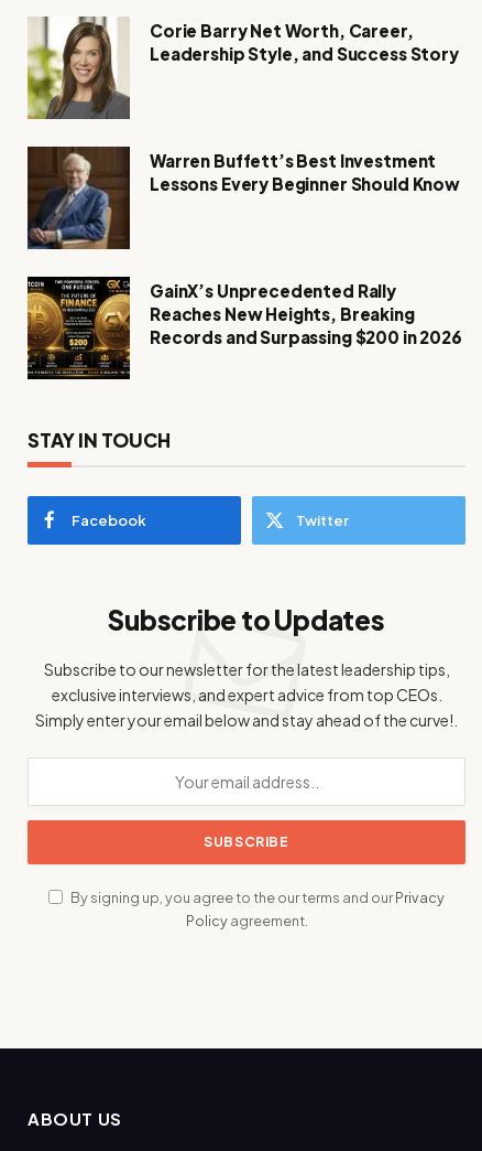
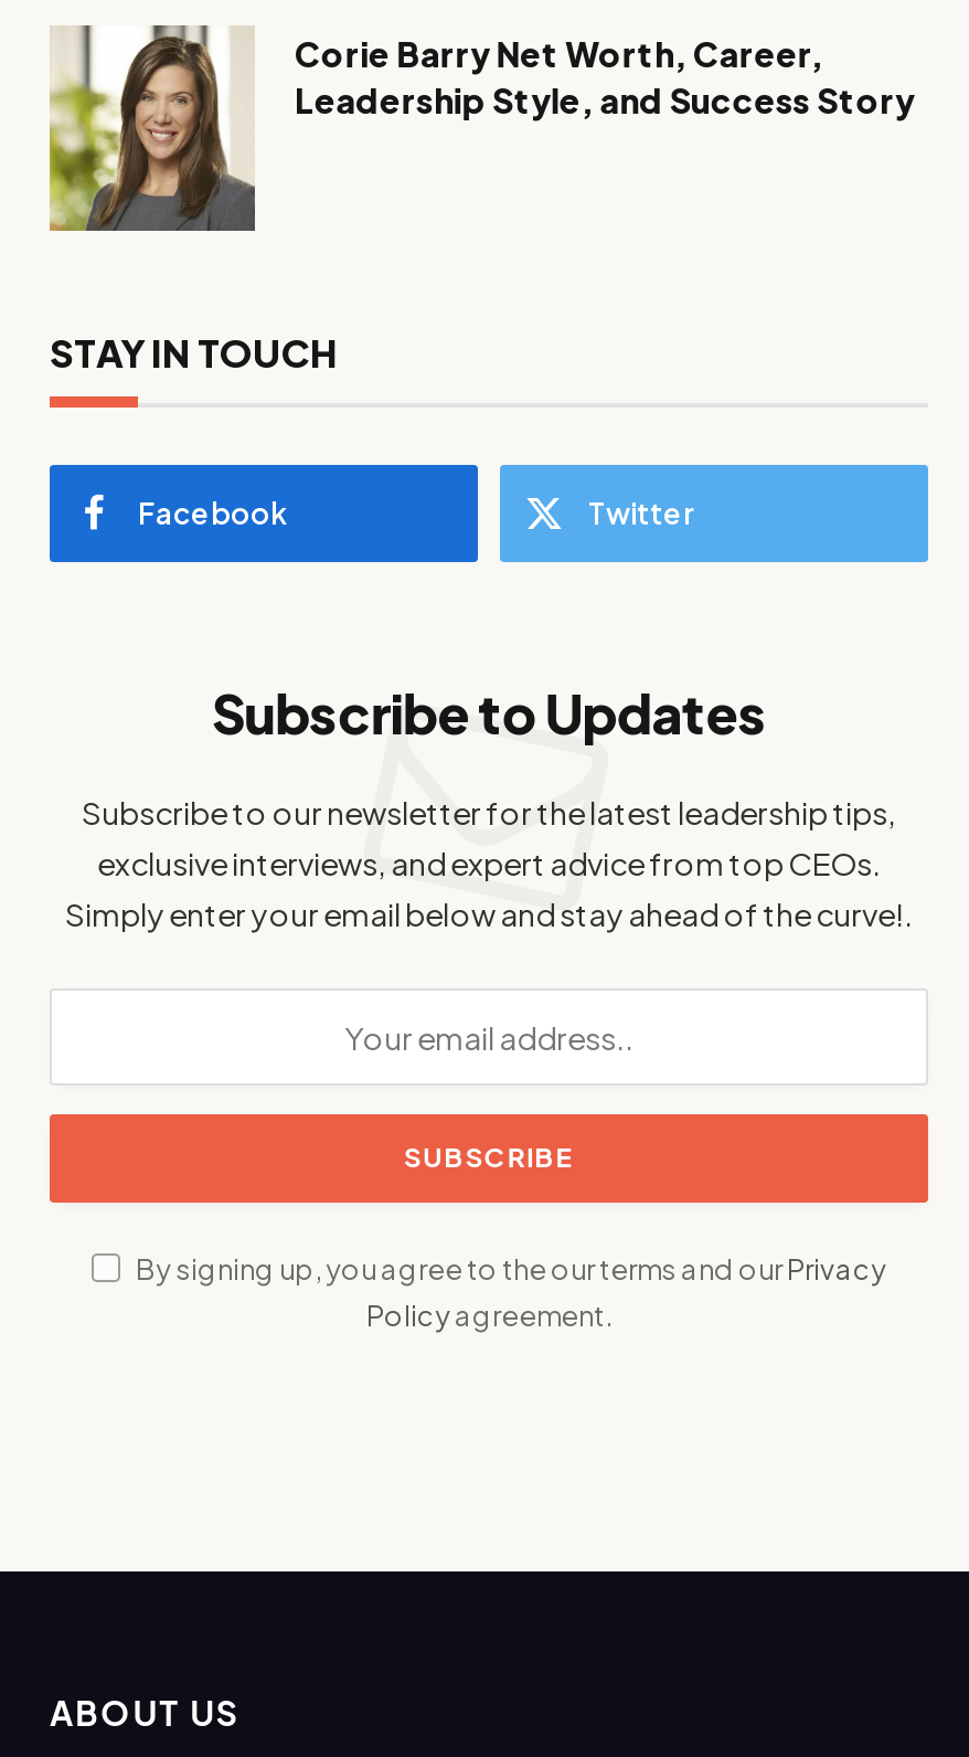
- [image]
- Warren Buffett’s Best Investment
- Lessons Every Beginner Should Know

- [image]
- GainX’s Unprecedented Rally
- Reaches New Heights, Breaking
- Records and Surpassing $200 in 2026
